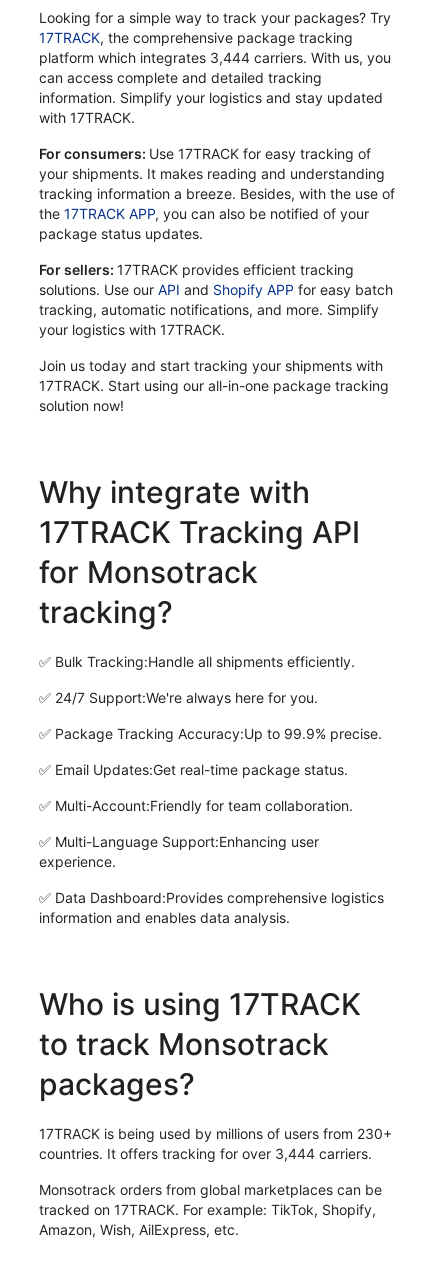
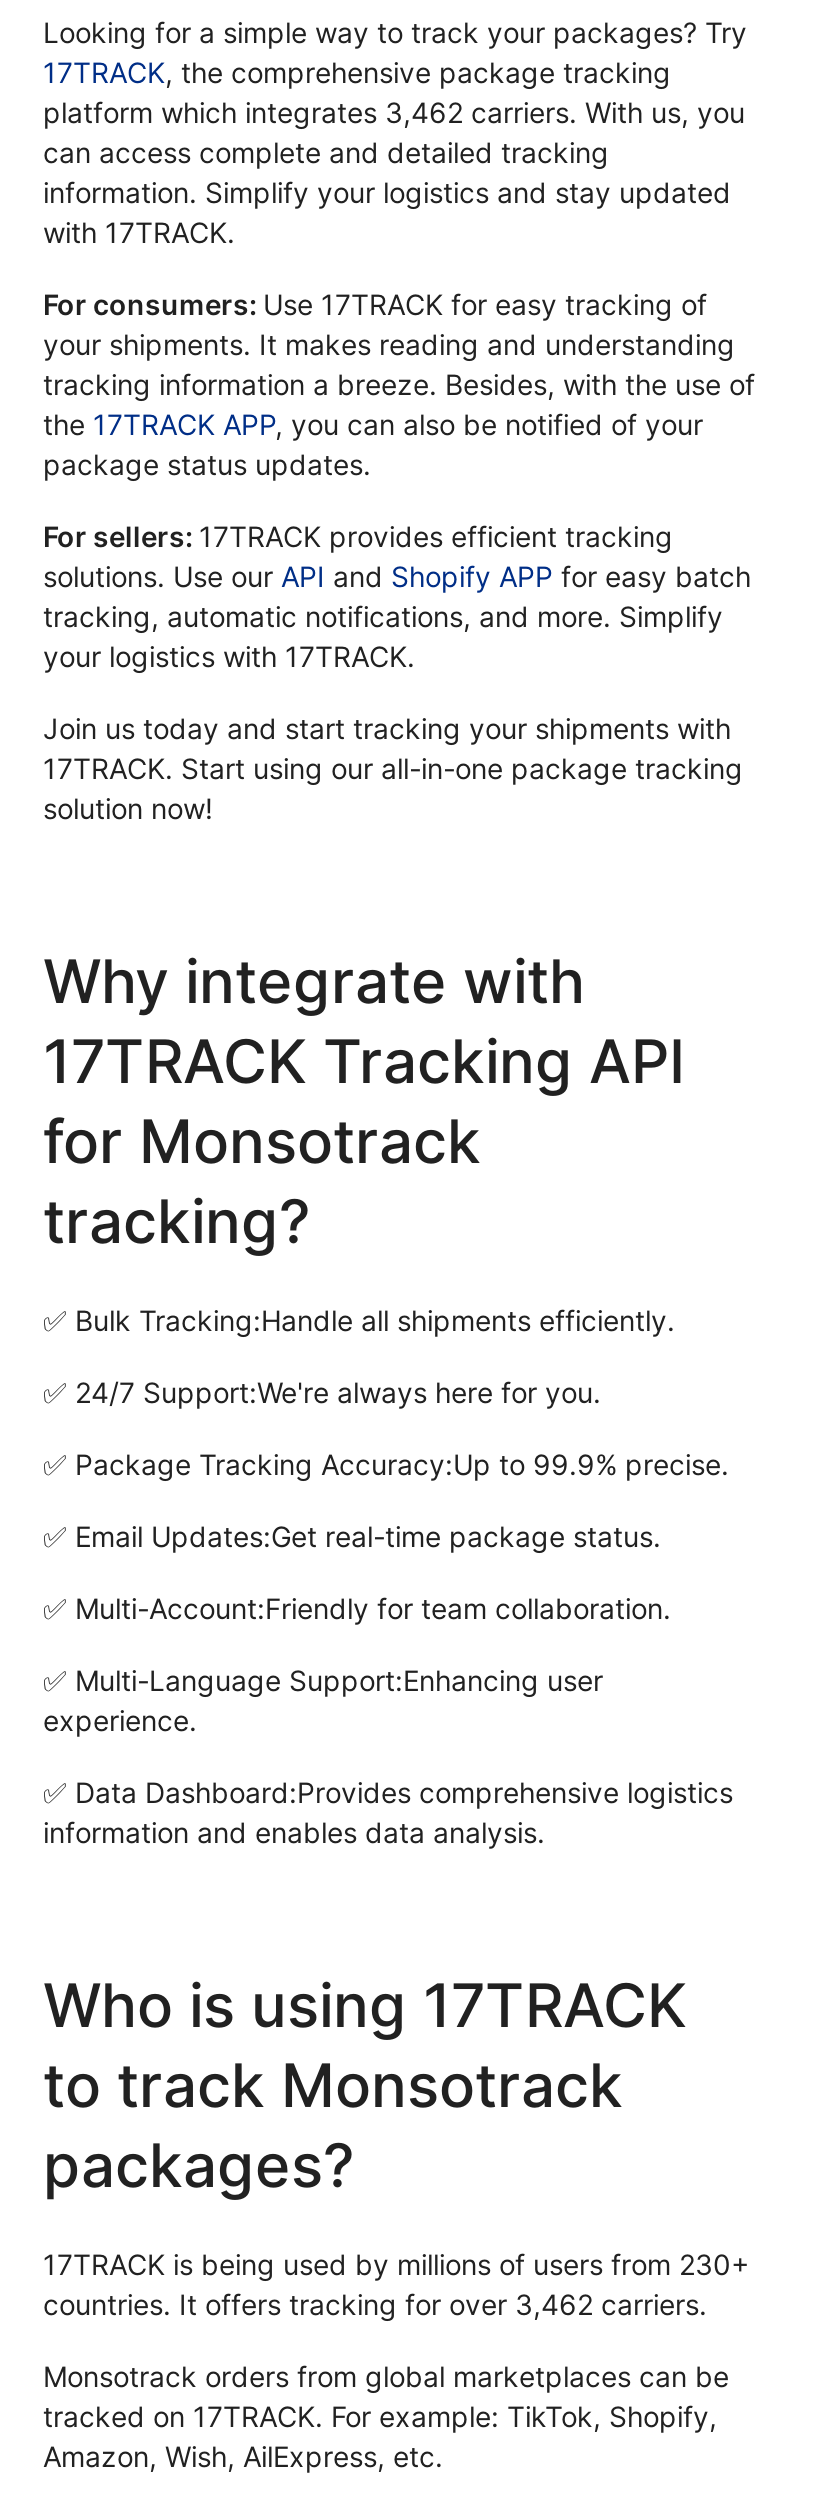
- platform which integrates 3,444 carriers. With us, you
+ platform which integrates 3,462 carriers. With us, you

- countries. It offers tracking for over 3,444 carriers.
+ countries. It offers tracking for over 3,462 carriers.
